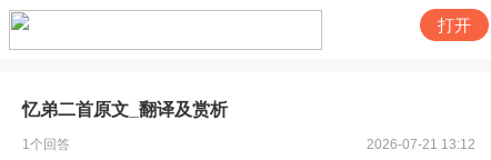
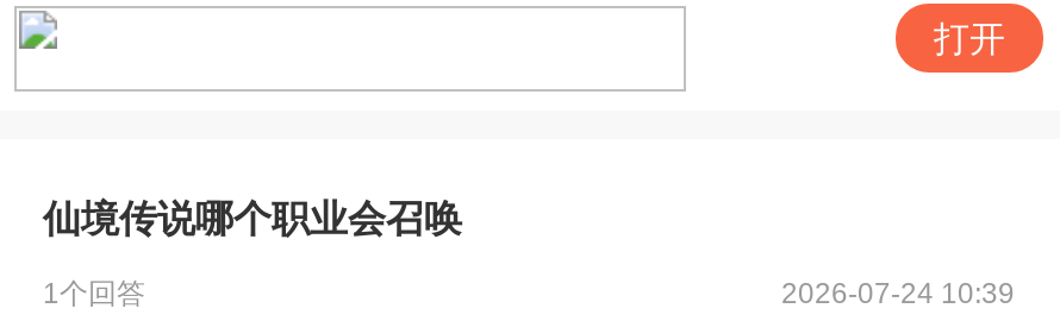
- 忆弟二首原文_翻译及赏析
+ 仙境传说哪个职业会召唤

- 2026-07-21 13:12
+ 2026-07-24 10:39
